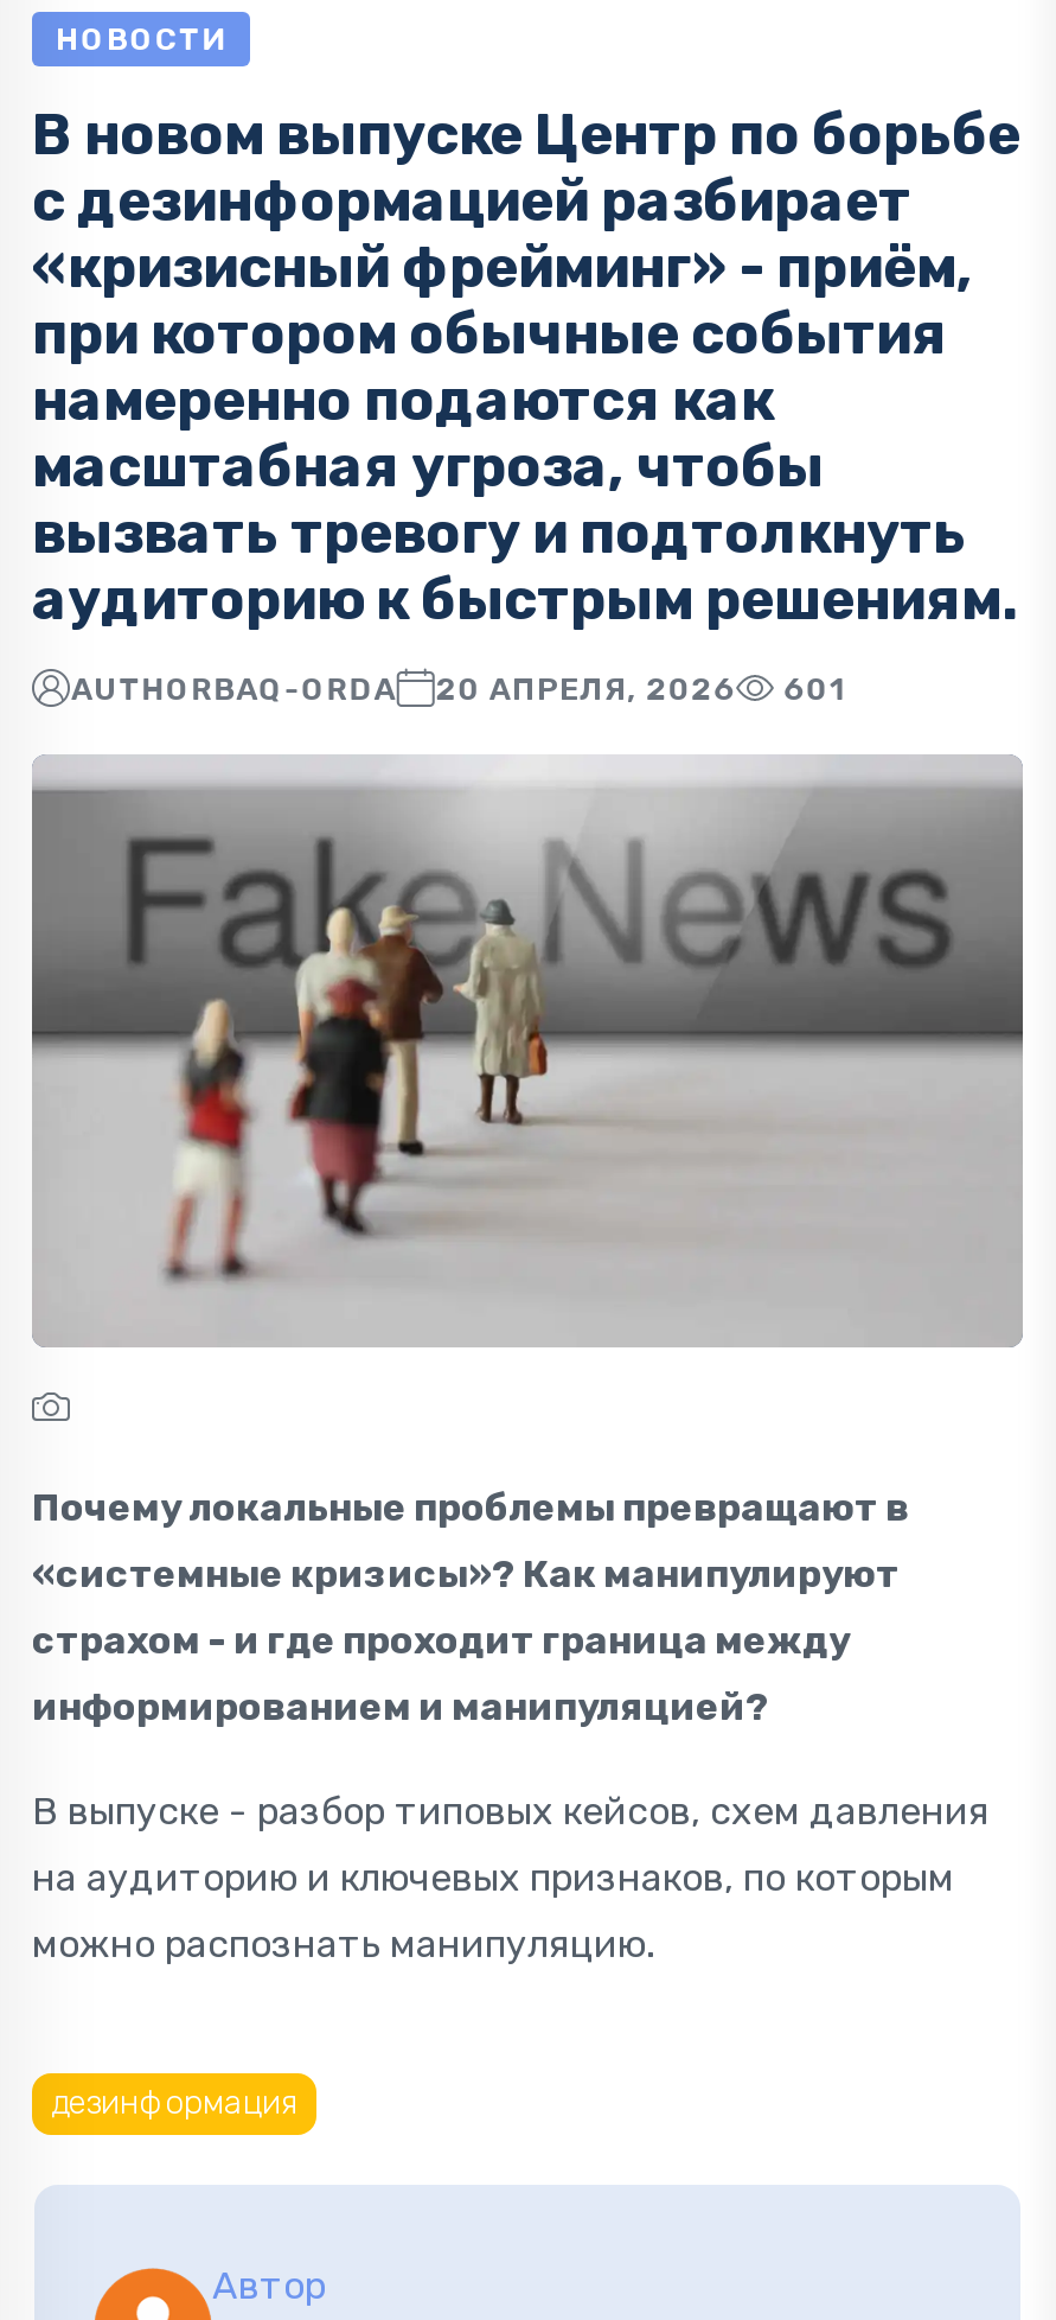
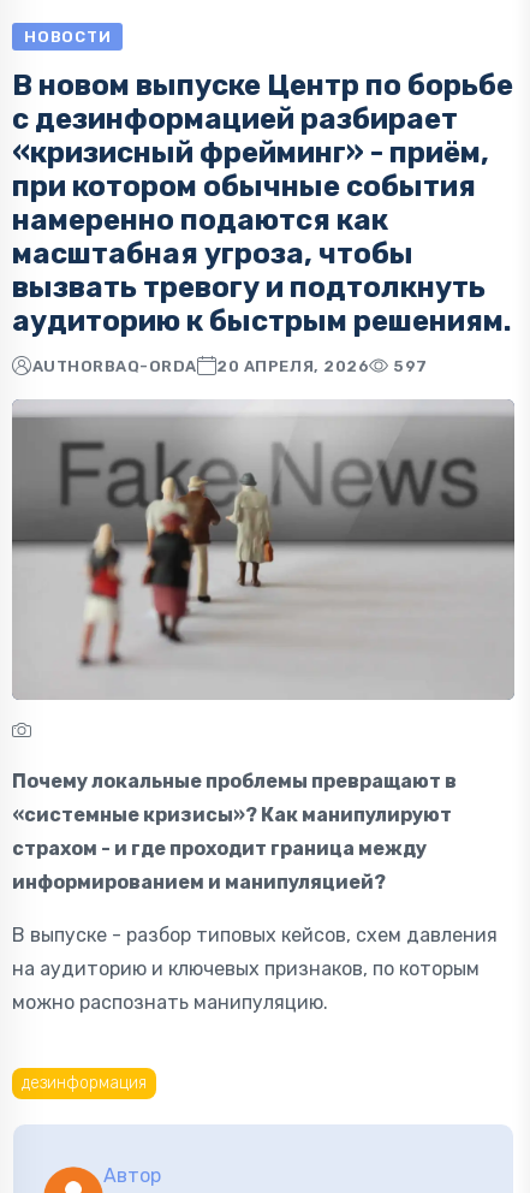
- AUTHORBAQ-ORDA 20 АПРЕЛЯ, 2026 601
+ AUTHORBAQ-ORDA 20 АПРЕЛЯ, 2026 597
